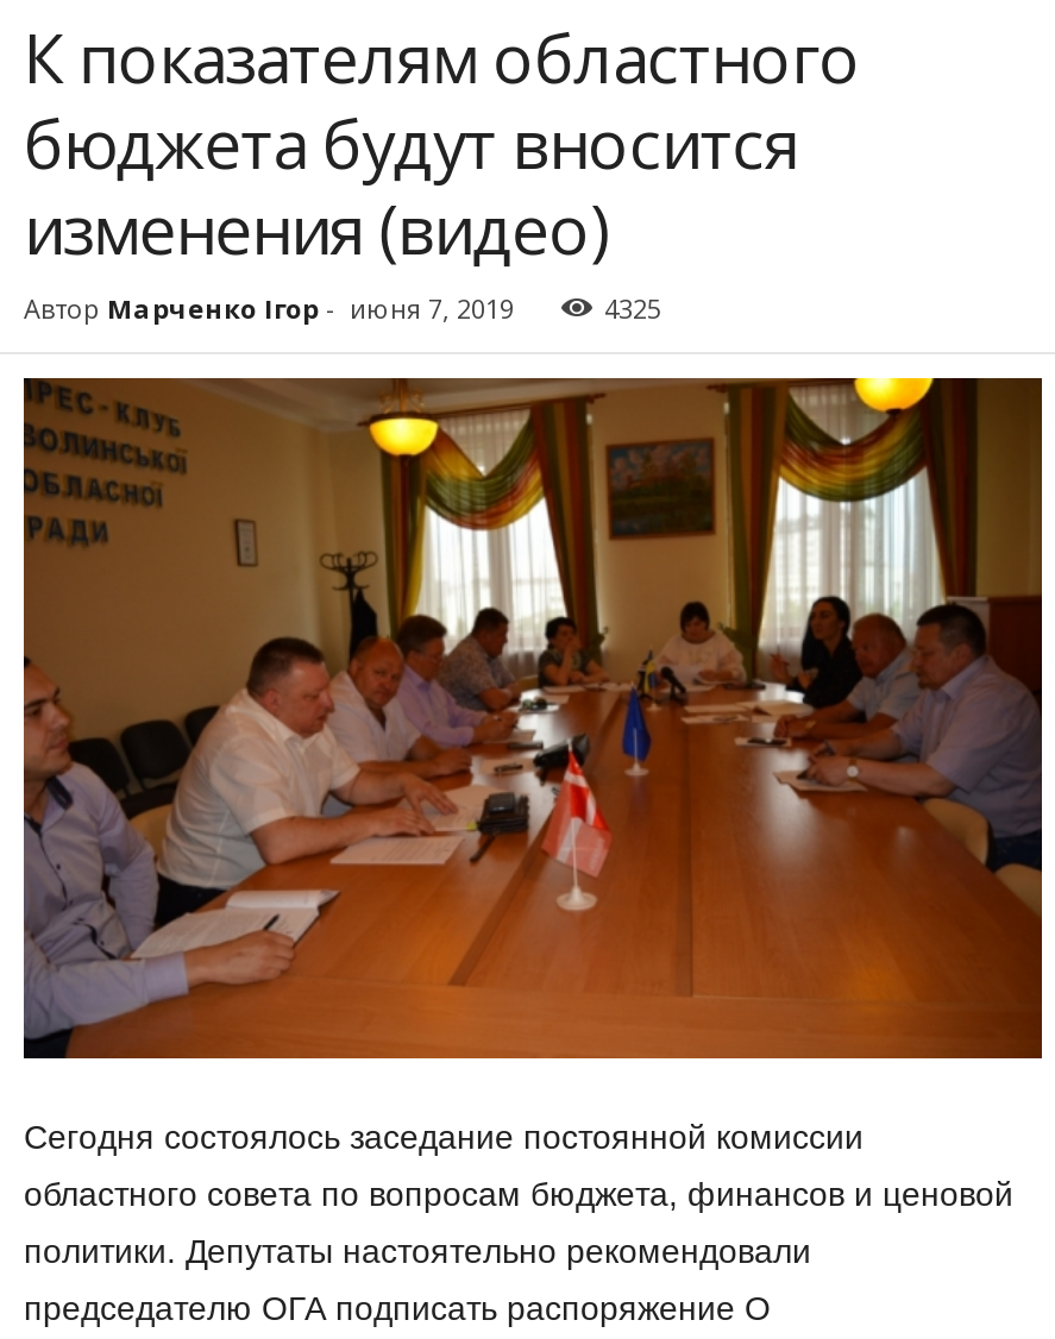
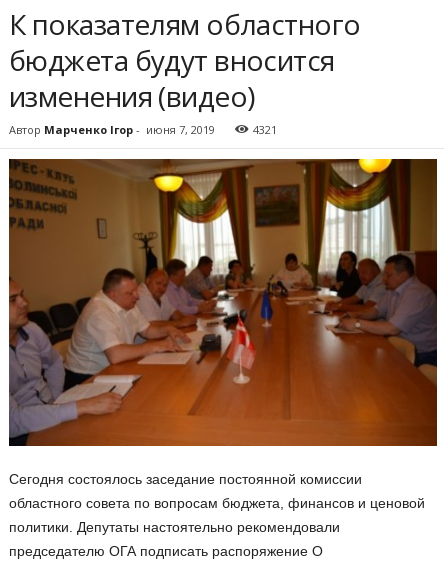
- 4325
+ 4321
